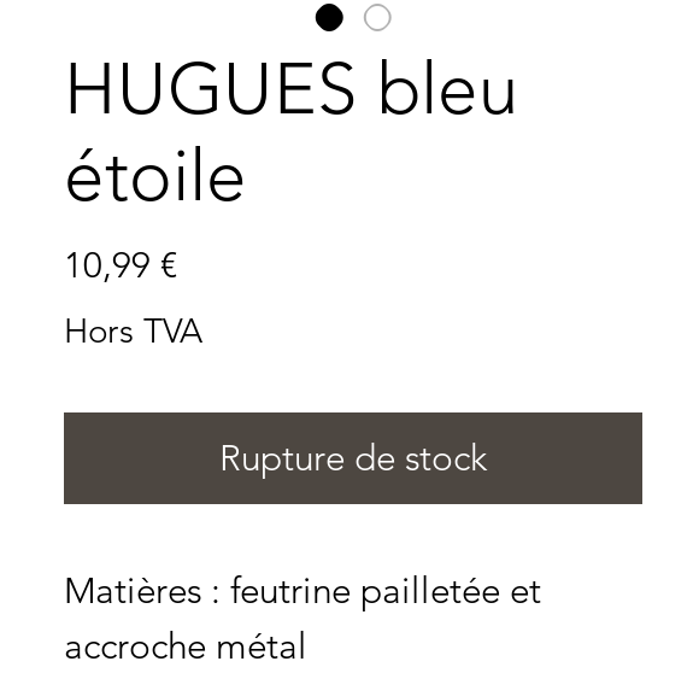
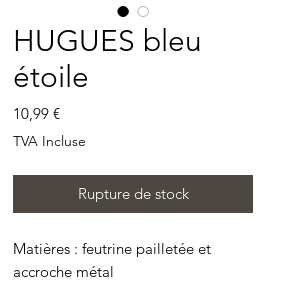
- Hors TVA
+ TVA Incluse
